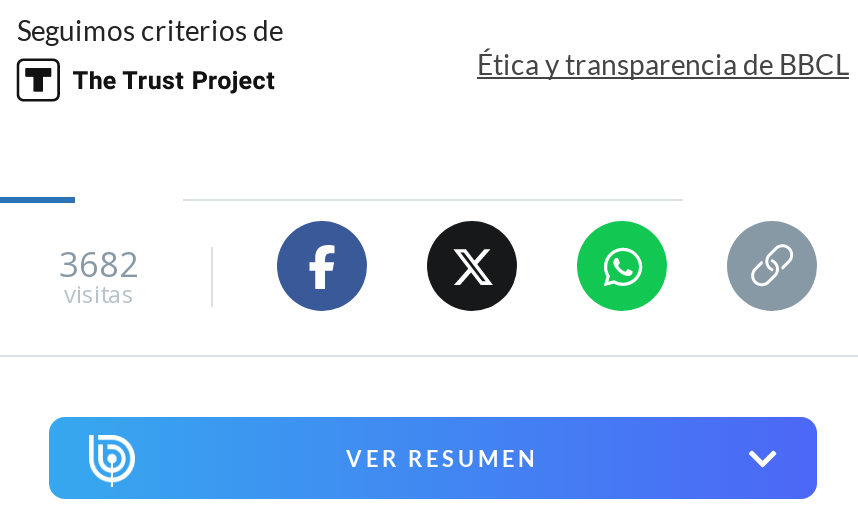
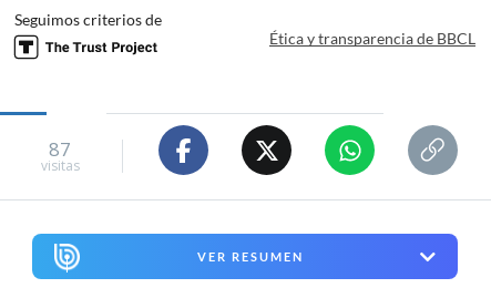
- 3682
+ 87
